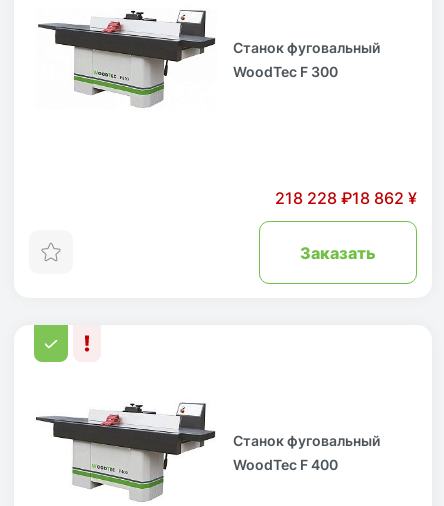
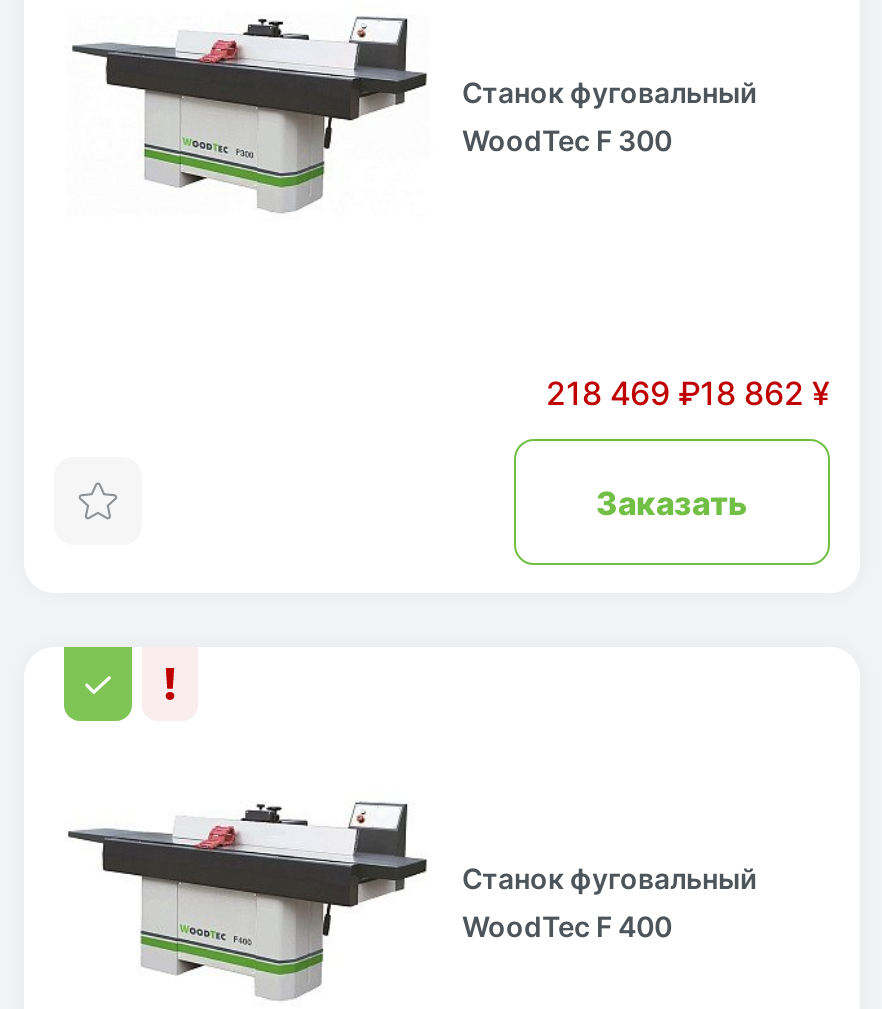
- 218 228 ₽18 862 ¥
+ 218 469 ₽18 862 ¥
